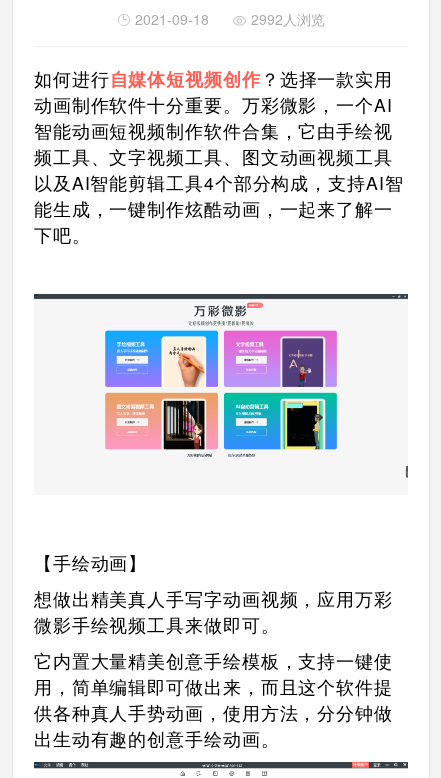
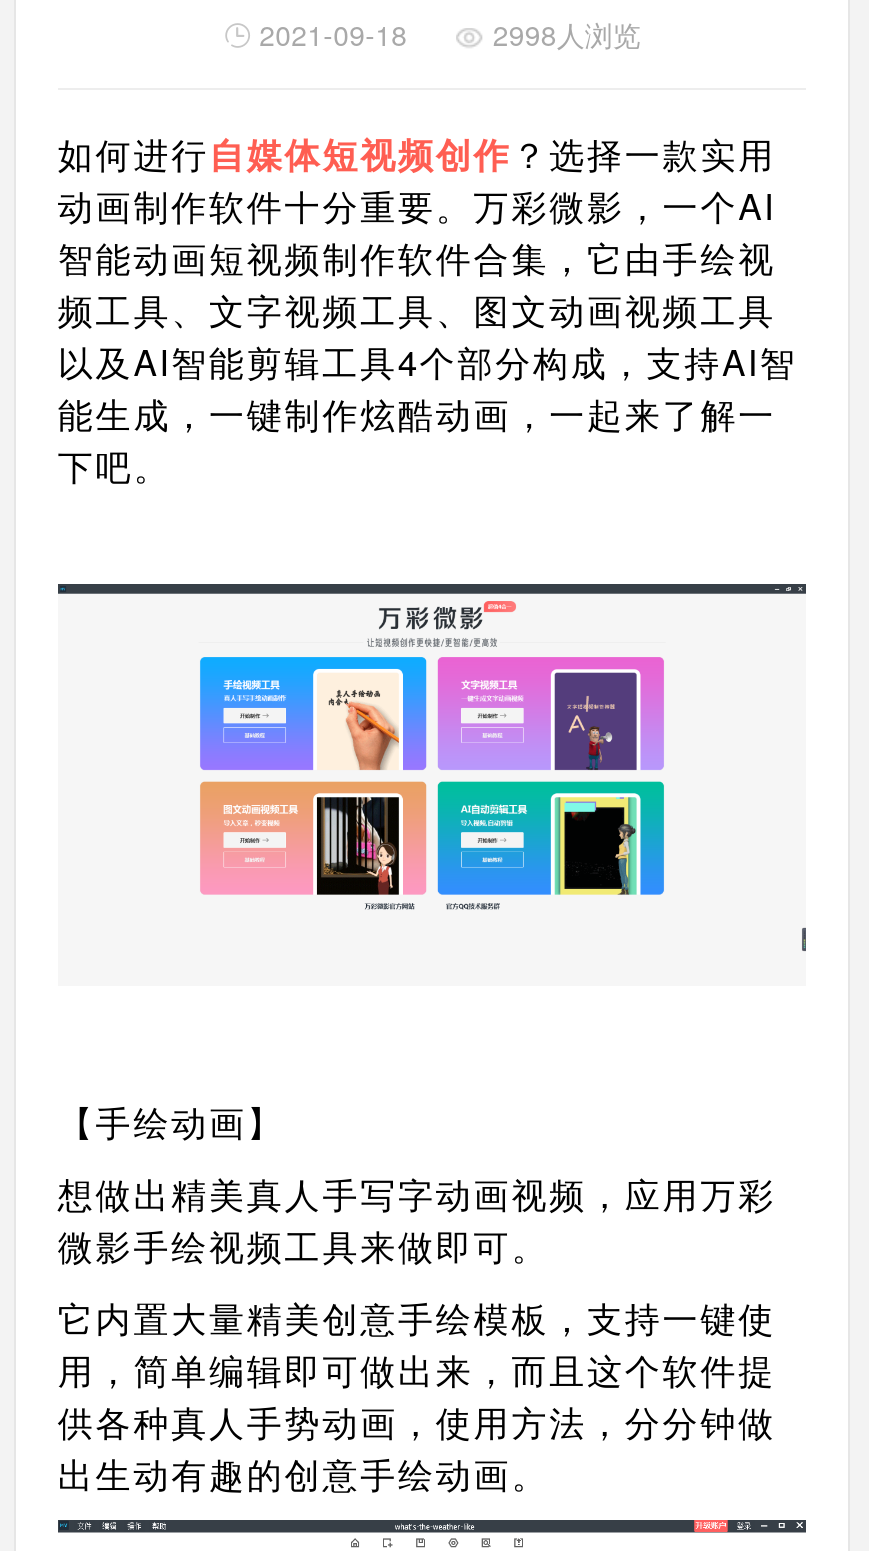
- 2021-09-18 2992人浏览
+ 2021-09-18 2998人浏览
